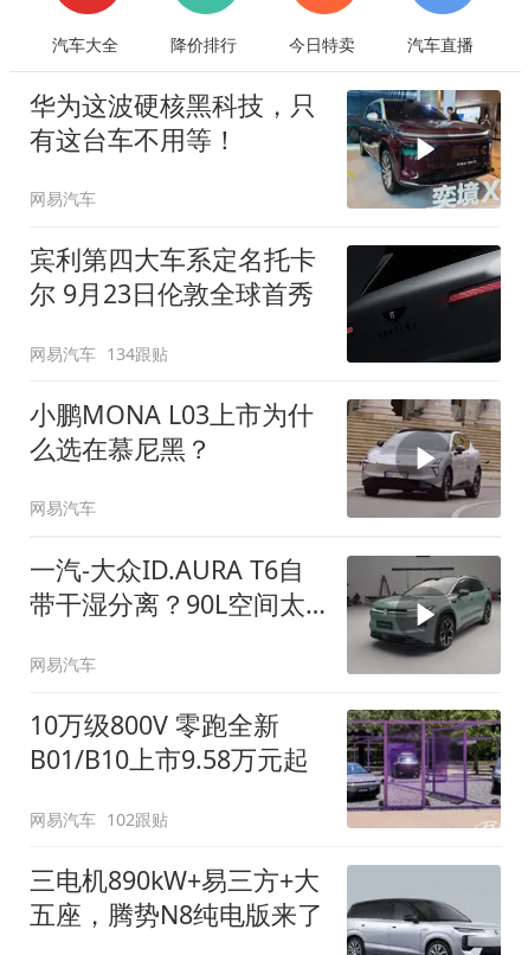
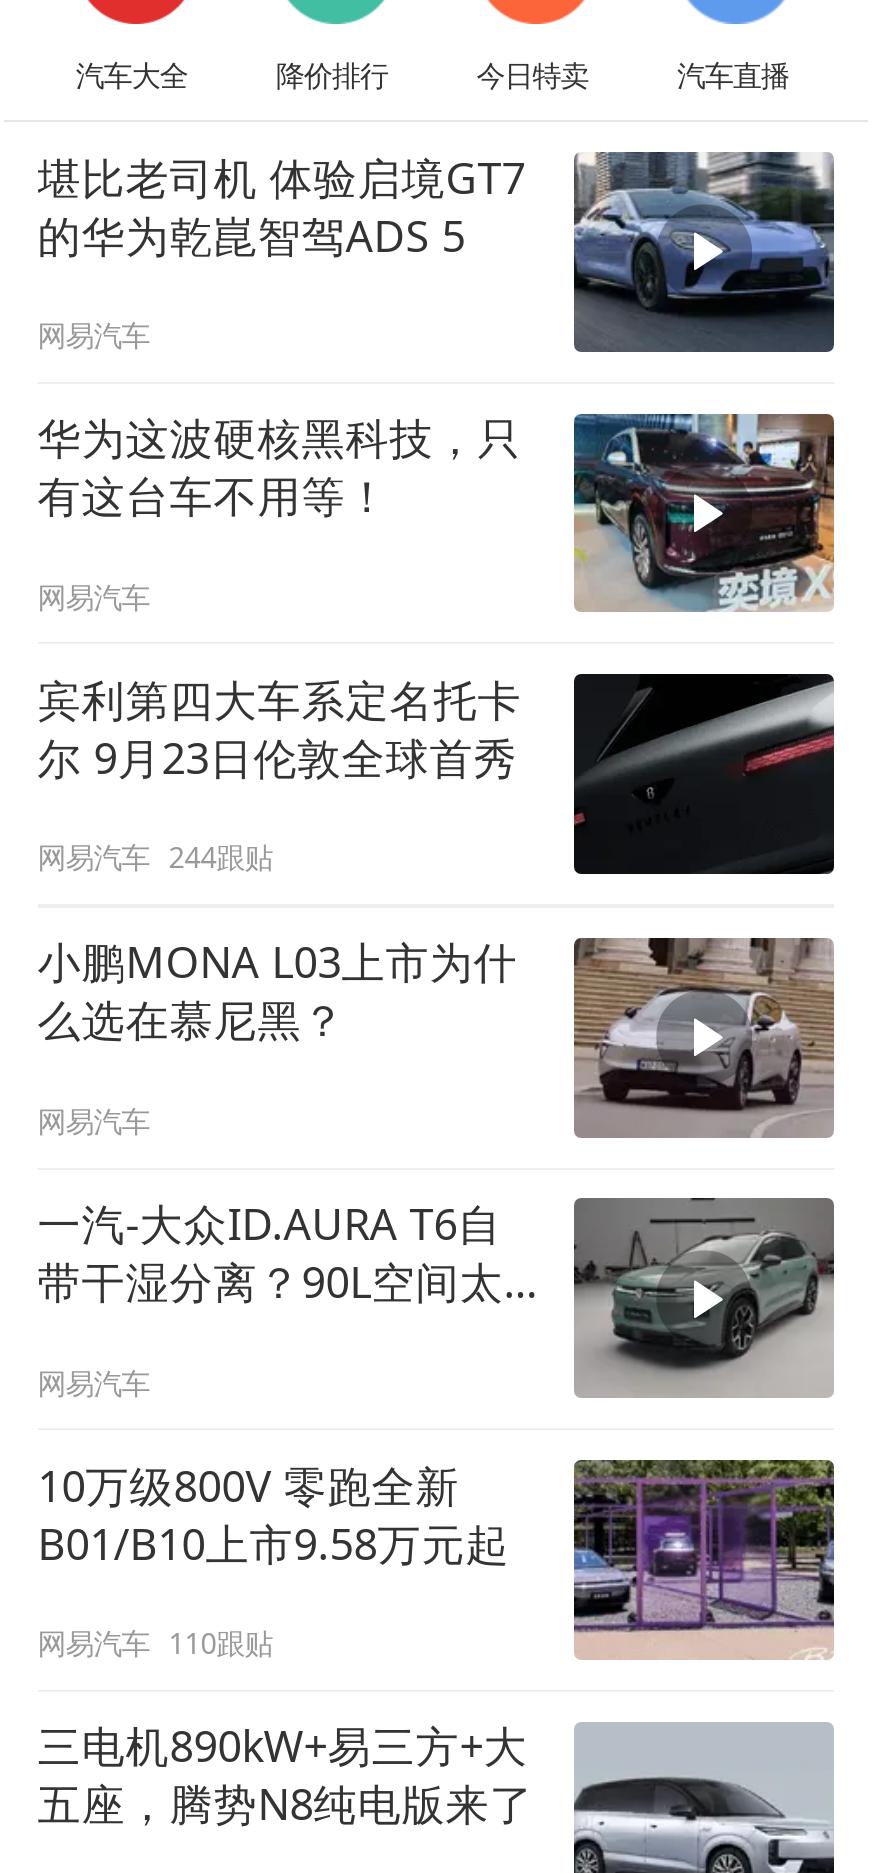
+ [image]
+ 堪比老司机 体验启境GT7
+ 的华为乾崑智驾ADS 5
+ 网易汽车

- 网易汽车 134跟贴
+ 网易汽车 244跟贴

- 网易汽车 102跟贴
+ 网易汽车 110跟贴
